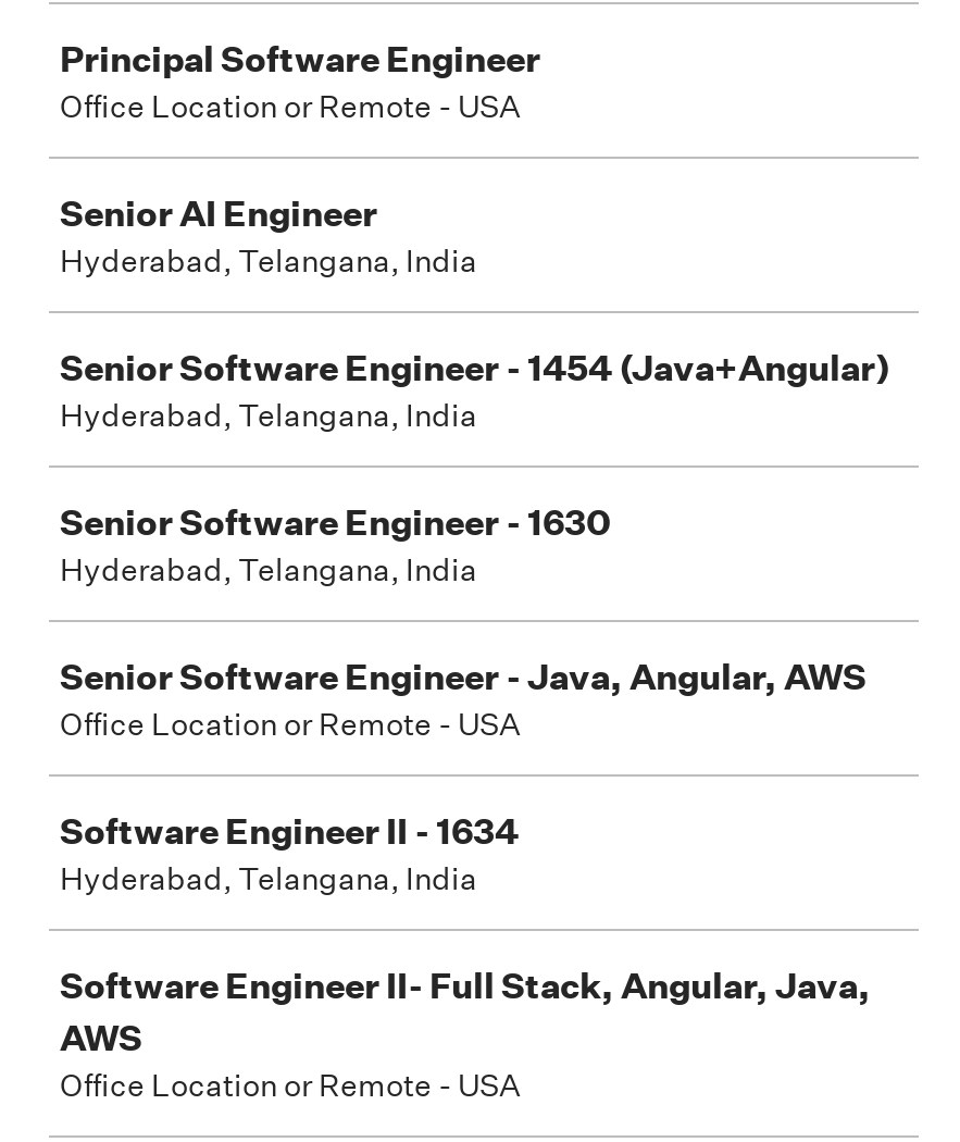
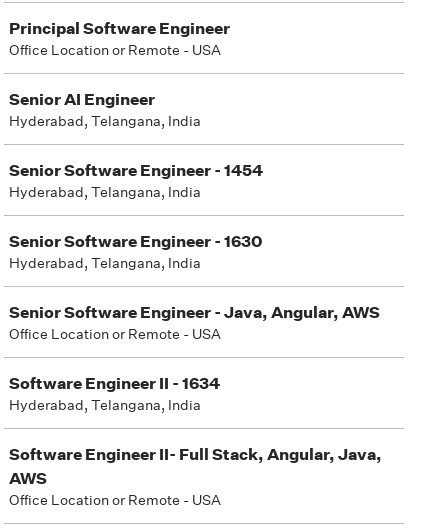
- Senior Software Engineer - 1454 (Java+Angular)
+ Senior Software Engineer - 1454
